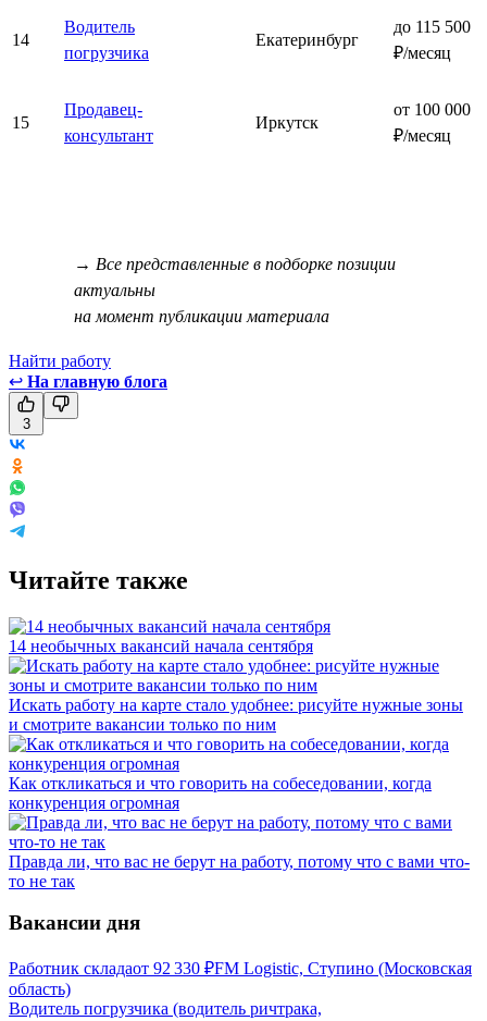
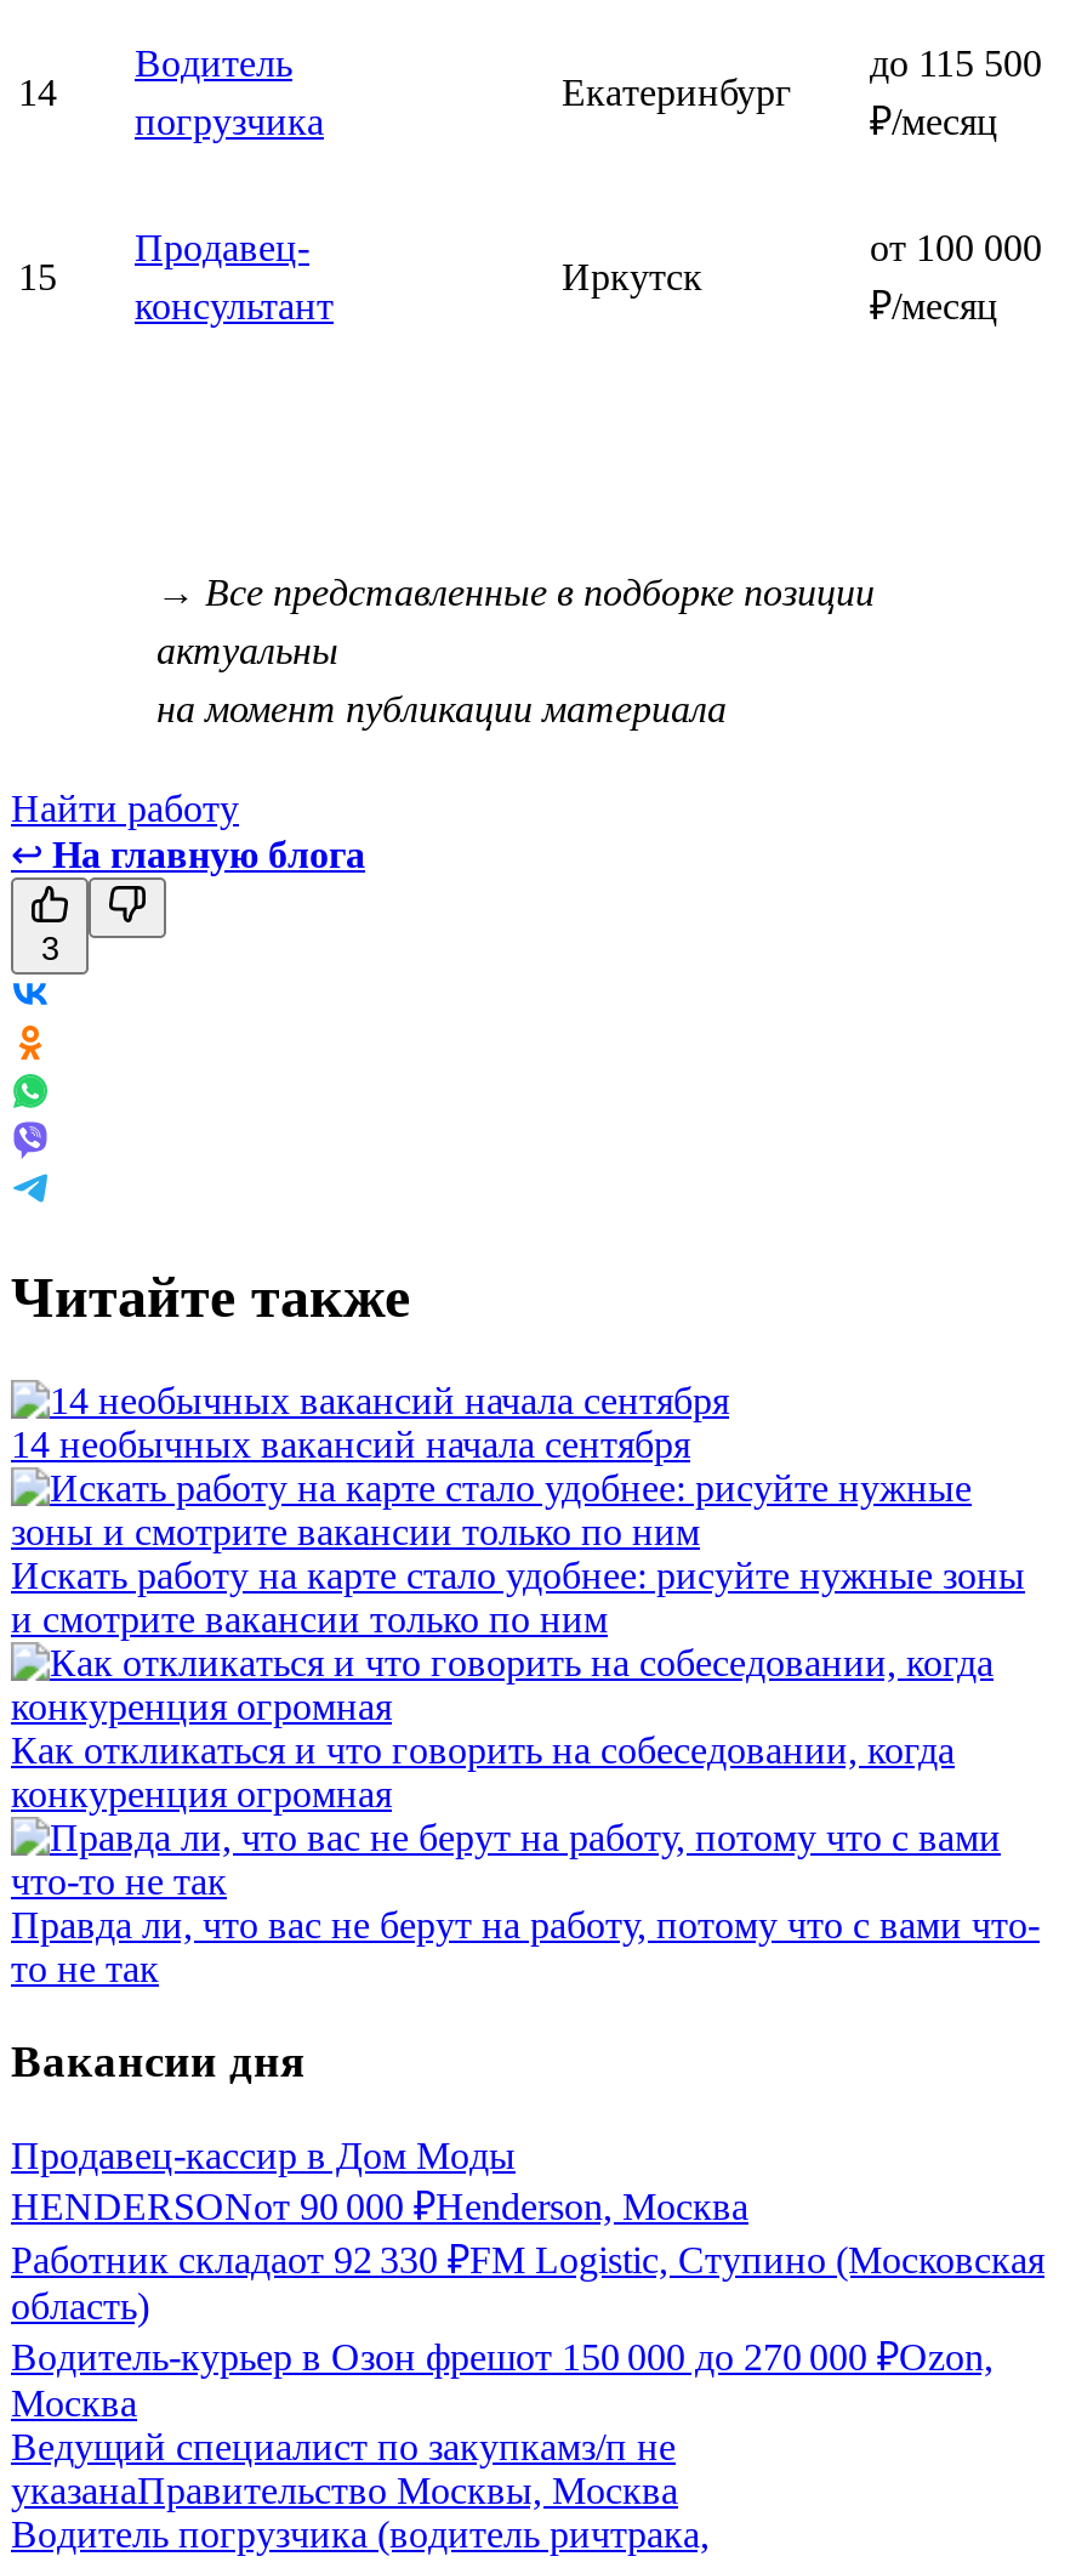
+ Продавец-кассир в Дом Моды
+ HENDERSONот 90 000 ₽Henderson, Москва

+ Водитель-курьер в Озон фрешот 150 000 до 270 000 ₽Ozon,
+ Москва
+ Ведущий специалист по закупкамз/п не
+ указанаПравительство Москвы, Москва
